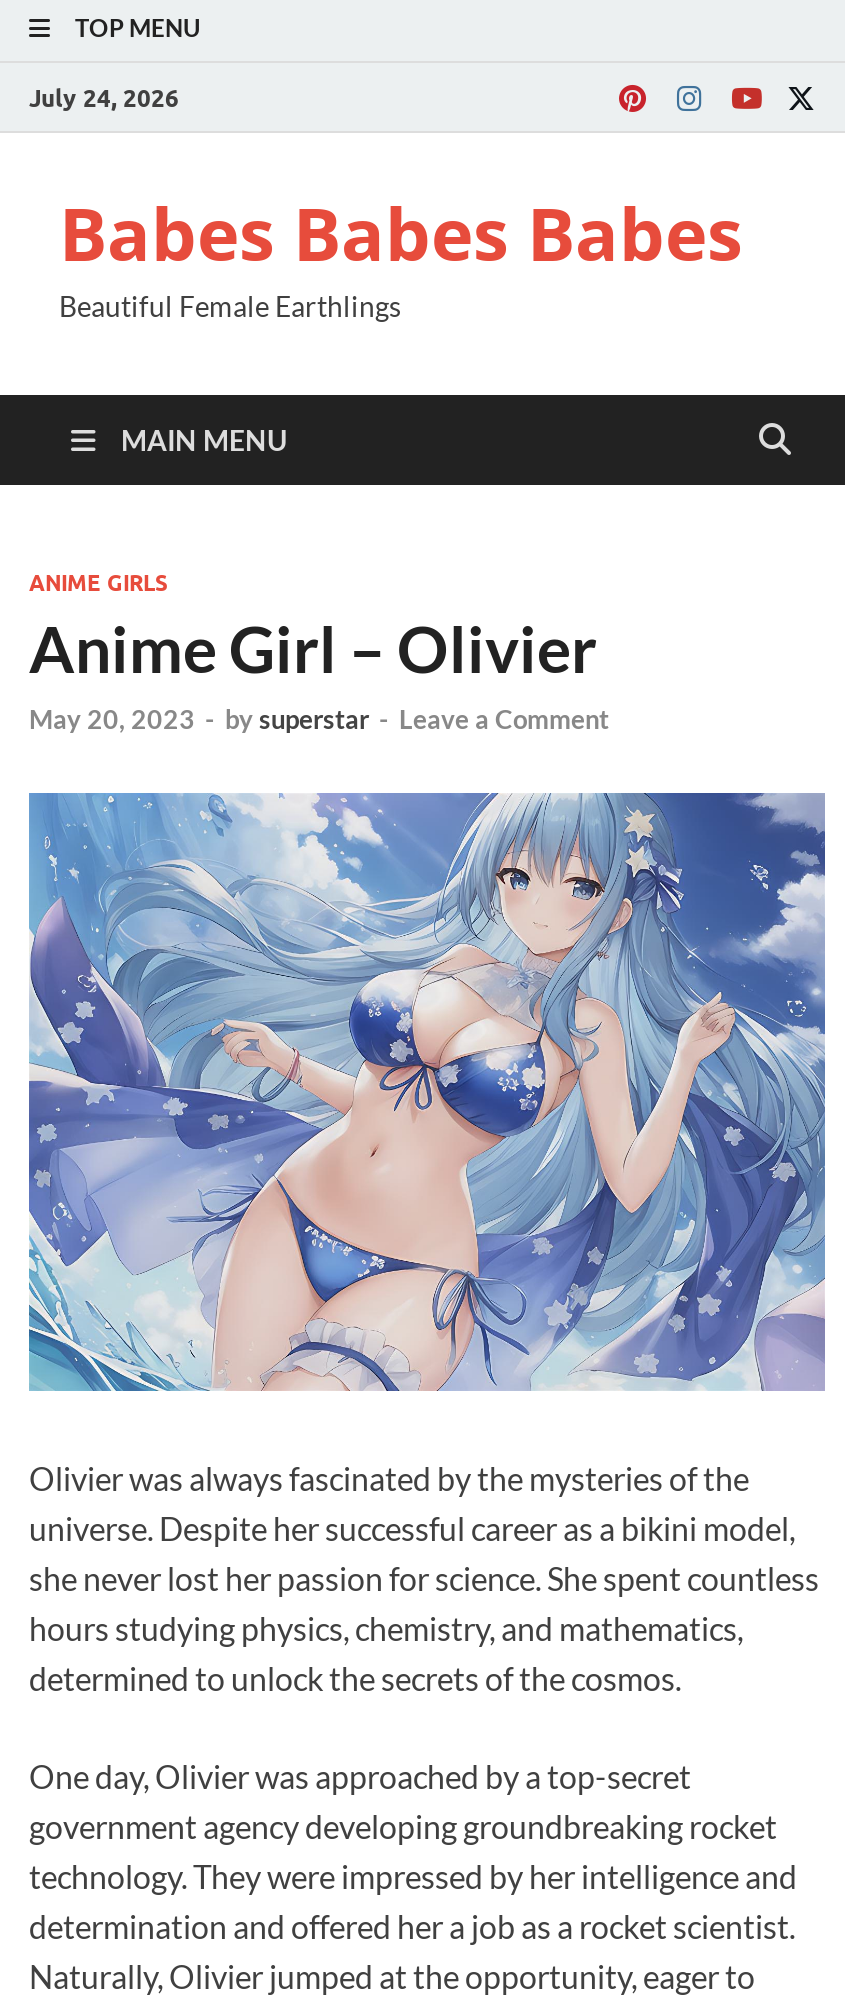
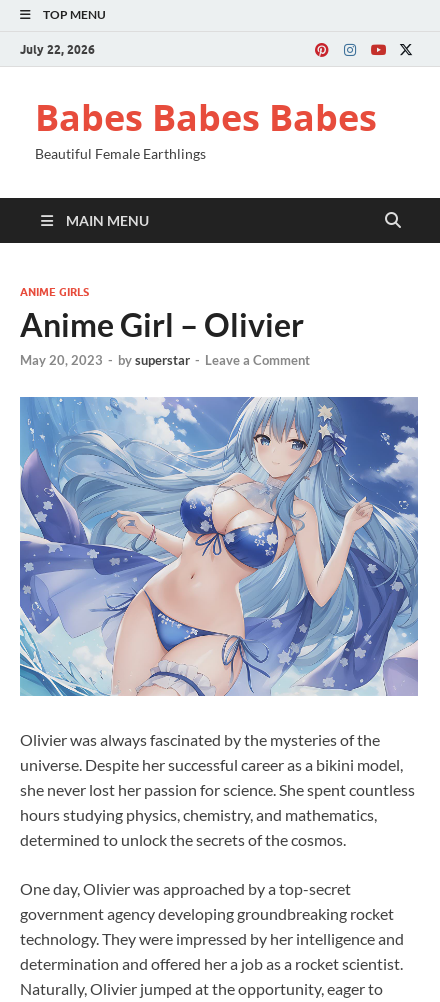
- July 24, 2026
+ July 22, 2026
